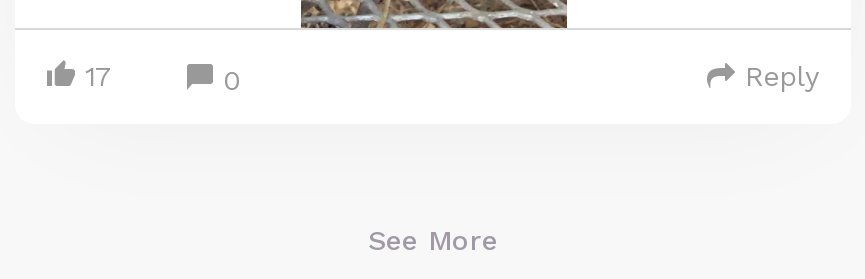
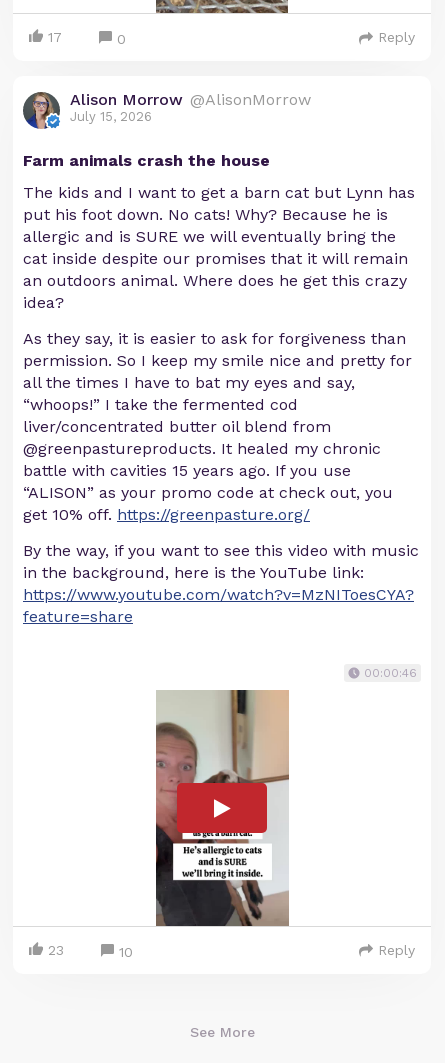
+ [image]
+ Alison Morrow @AlisonMorrow
+ July 15, 2026
+ Farm animals crash the house
+ The kids and I want to get a barn cat but Lynn has
+ put his foot down. No cats! Why? Because he is
+ allergic and is SURE we will eventually bring the
+ cat inside despite our promises that it will remain
+ an outdoors animal. Where does he get this crazy
+ idea?
+ As they say, it is easier to ask for forgiveness than
+ permission. So I keep my smile nice and pretty for
+ all the times I have to bat my eyes and say,
+ “whoops!” I take the fermented cod
+ liver/concentrated butter oil blend from
+ @greenpastureproducts. It healed my chronic
+ battle with cavities 15 years ago. If you use
+ “ALISON” as your promo code at check out, you
+ get 10% off. https://greenpasture.org/
+ By the way, if you want to see this video with music
+ in the background, here is the YouTube link:
+ https://www.youtube.com/watch?v=MzNIToesCYA?
+ feature=share
+ 00:00:46

+ [image]
+ 23
+ 10
+ Reply
